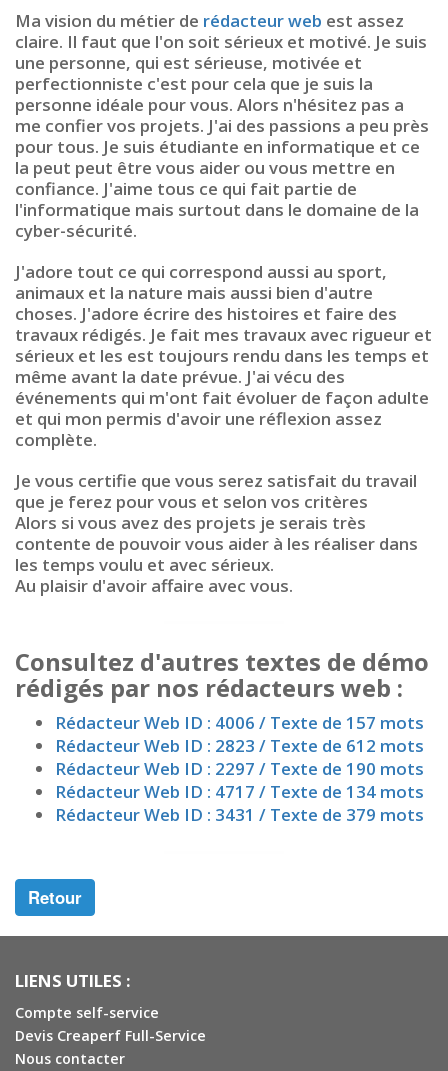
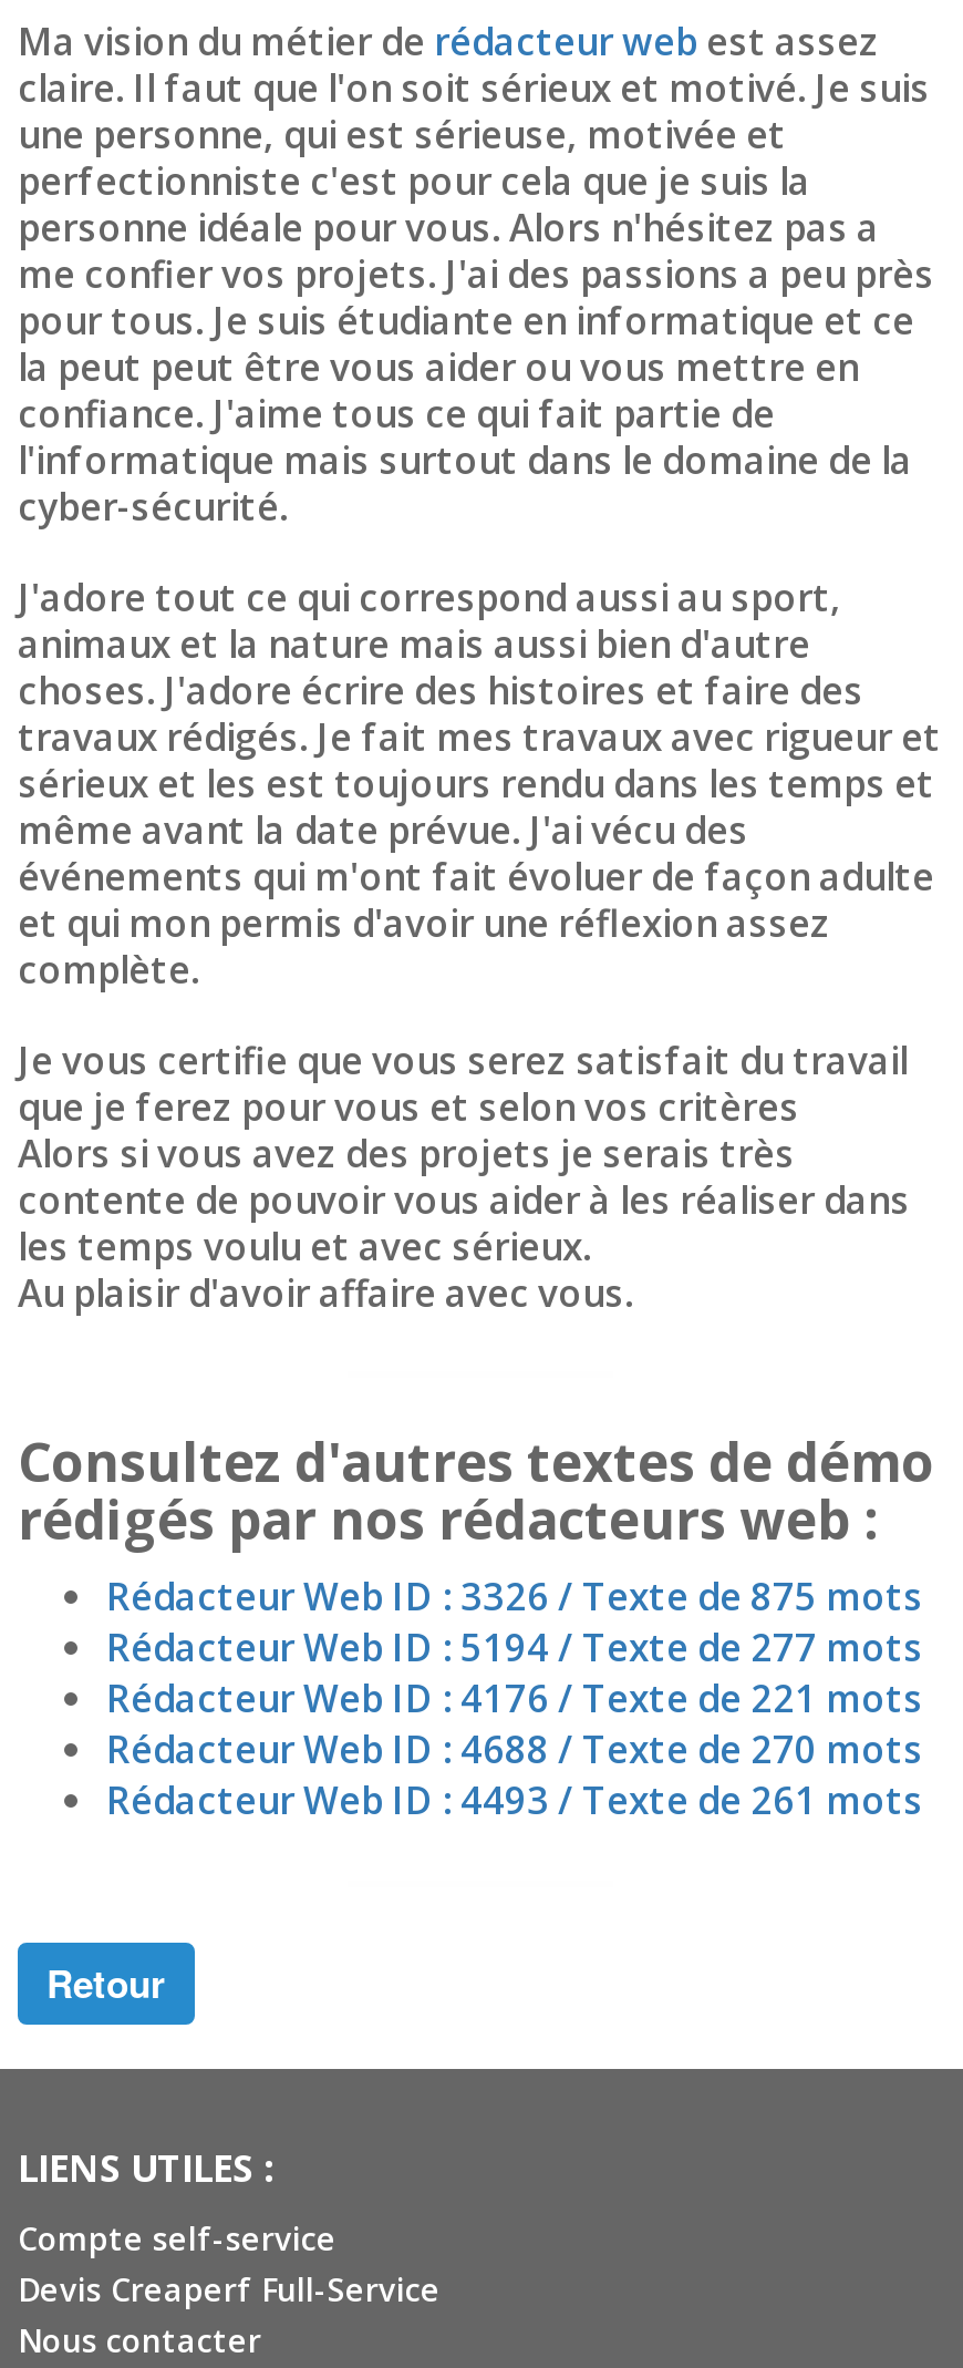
- Rédacteur Web ID : 4006 / Texte de 157 mots
+ Rédacteur Web ID : 3326 / Texte de 875 mots

- Rédacteur Web ID : 2823 / Texte de 612 mots
+ Rédacteur Web ID : 5194 / Texte de 277 mots

- Rédacteur Web ID : 2297 / Texte de 190 mots
+ Rédacteur Web ID : 4176 / Texte de 221 mots

- Rédacteur Web ID : 4717 / Texte de 134 mots
+ Rédacteur Web ID : 4688 / Texte de 270 mots

- Rédacteur Web ID : 3431 / Texte de 379 mots
+ Rédacteur Web ID : 4493 / Texte de 261 mots
